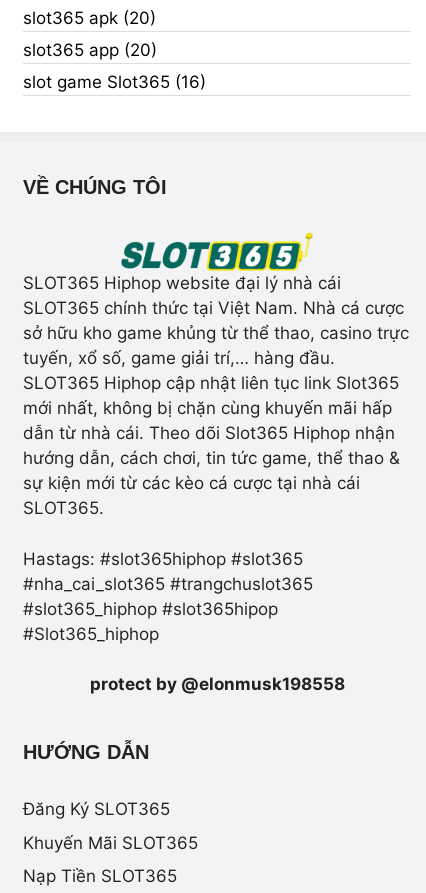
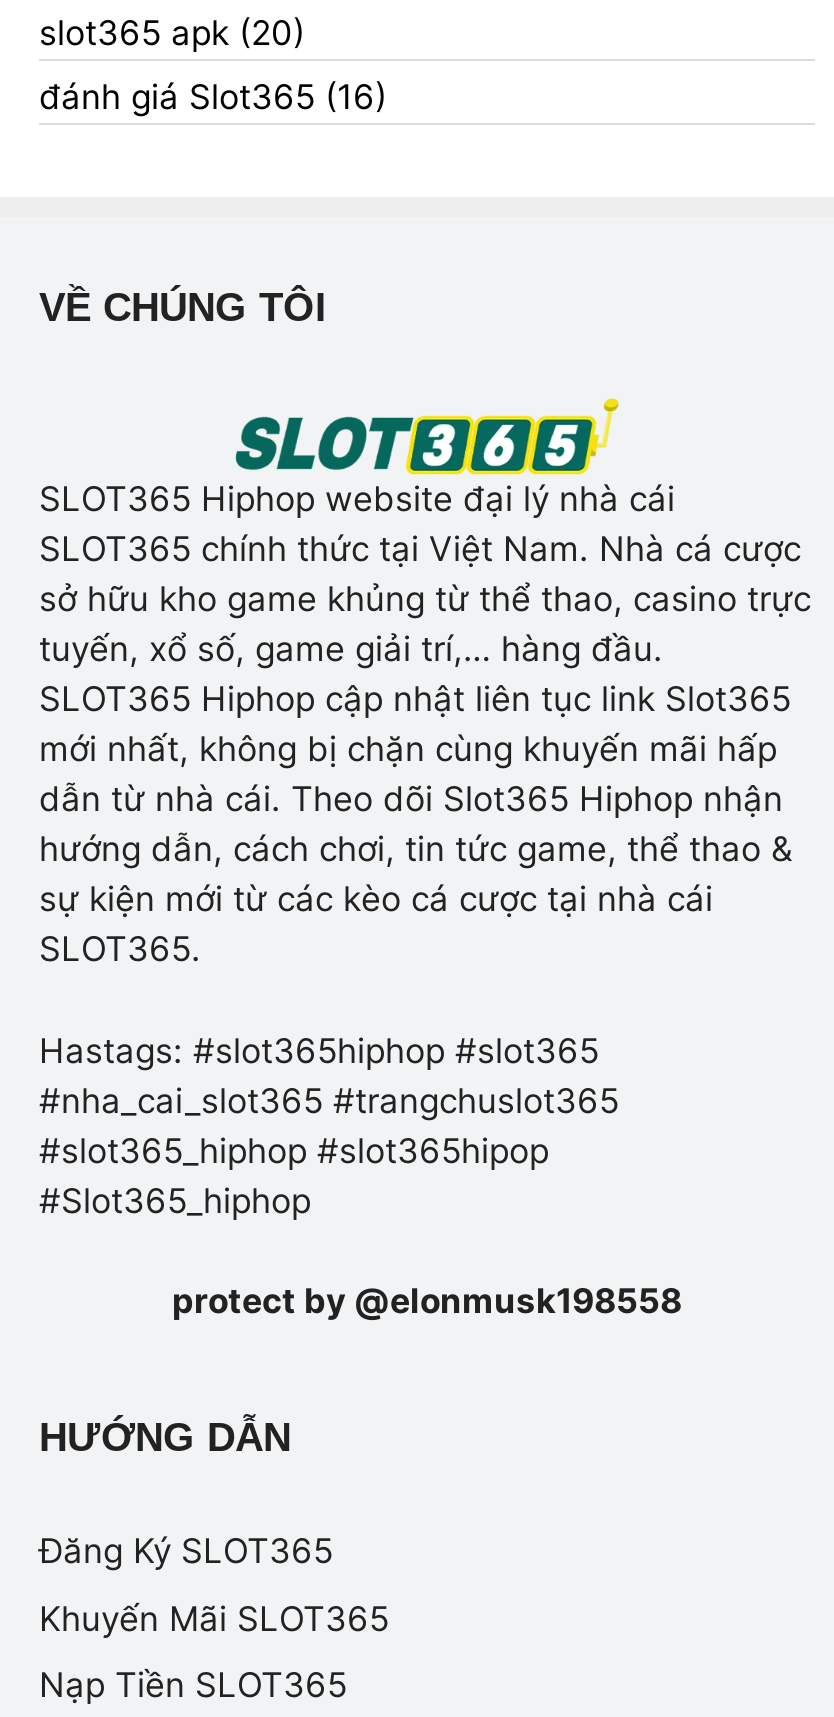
- slot365 app (20)
- slot game Slot365 (16)
+ đánh giá Slot365 (16)
